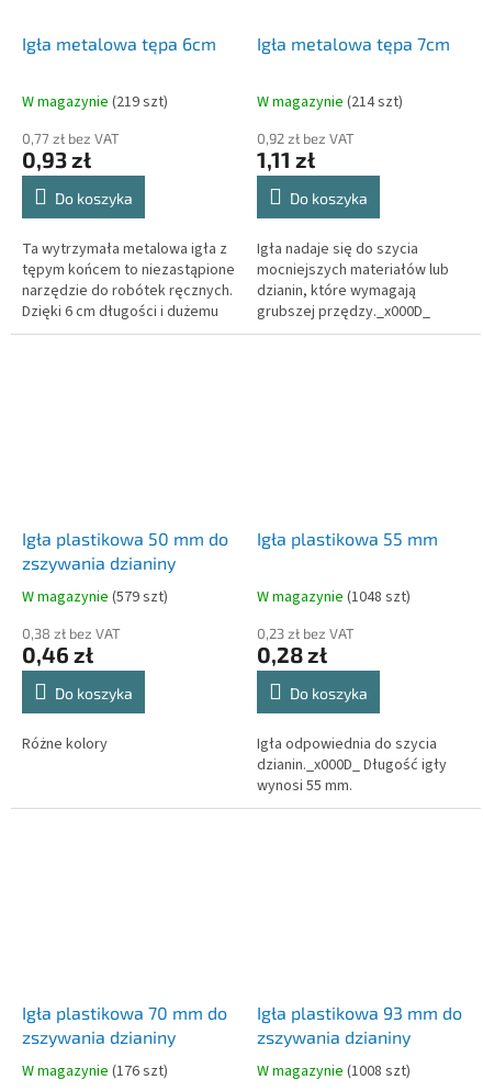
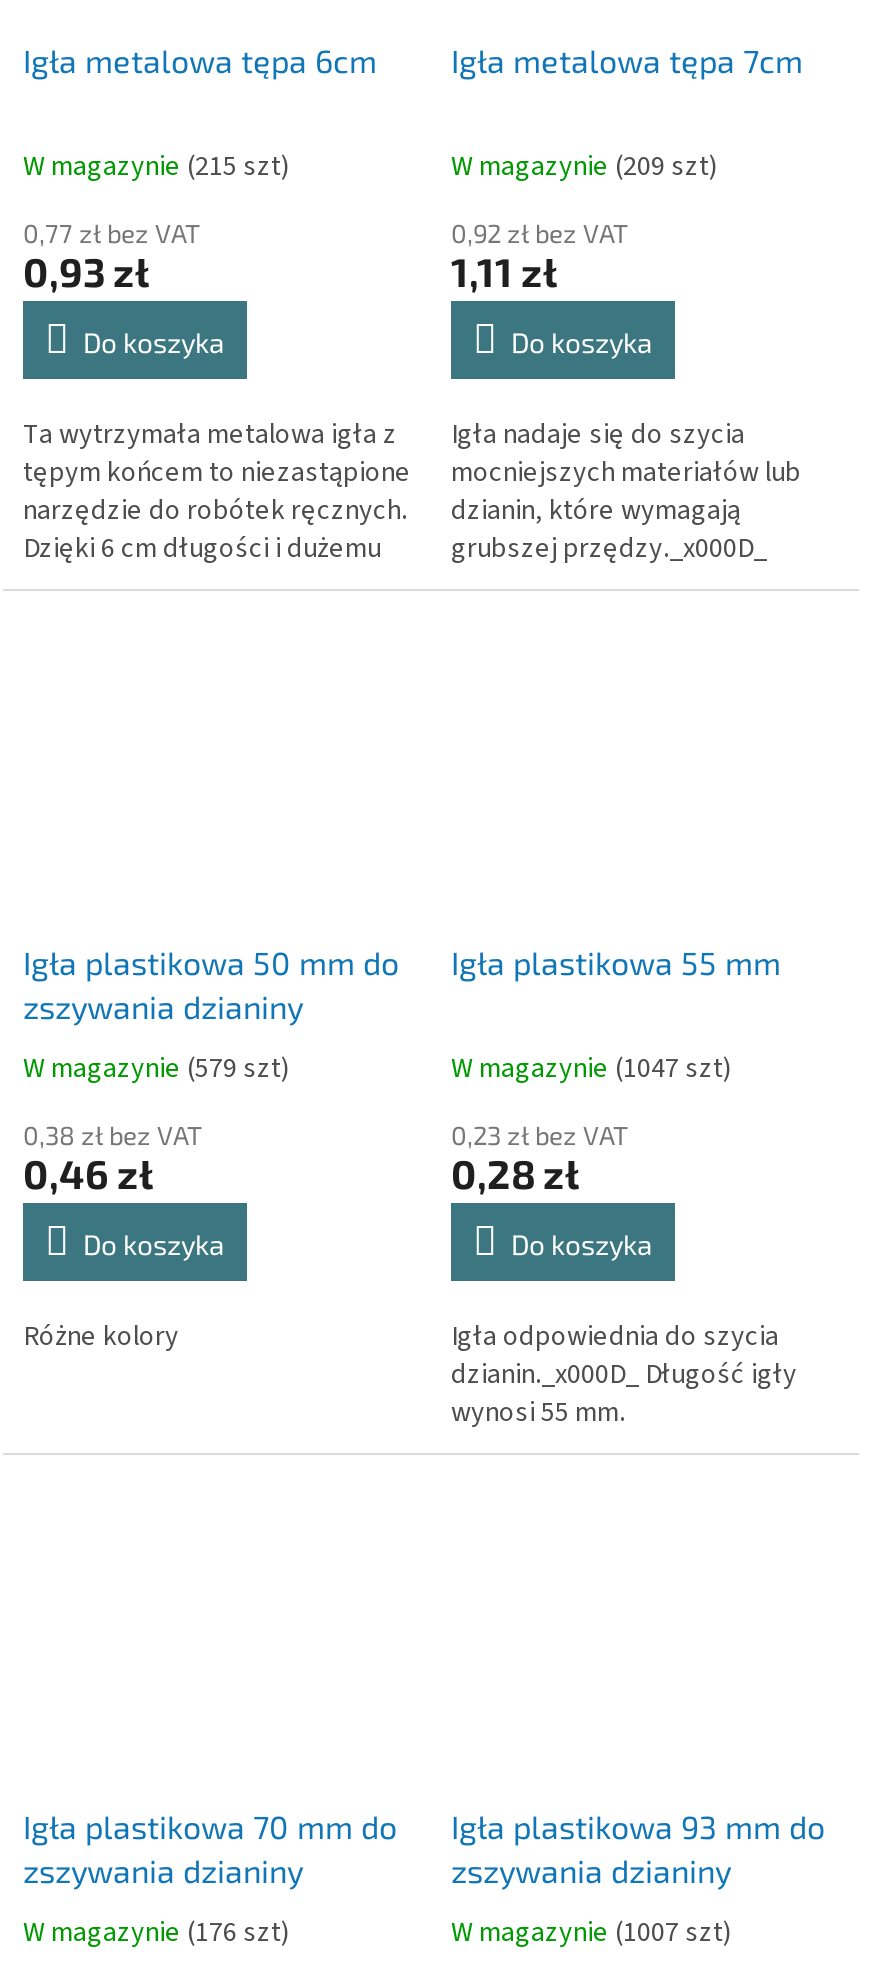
- W magazynie (219 szt)
+ W magazynie (215 szt)

- W magazynie (214 szt)
+ W magazynie (209 szt)

- W magazynie (1048 szt)
+ W magazynie (1047 szt)

- W magazynie (1008 szt)
+ W magazynie (1007 szt)
